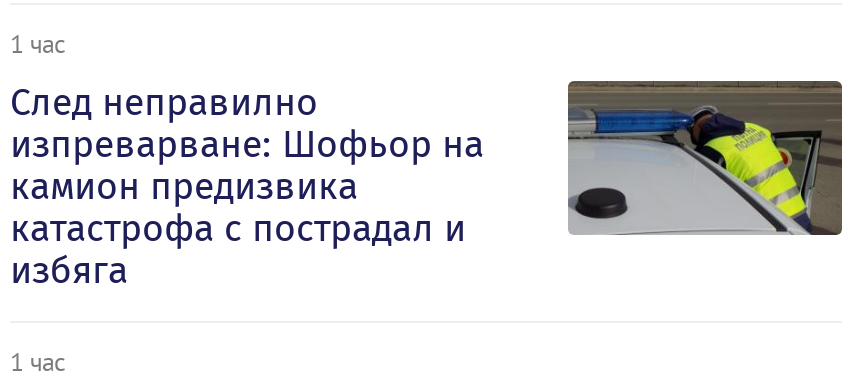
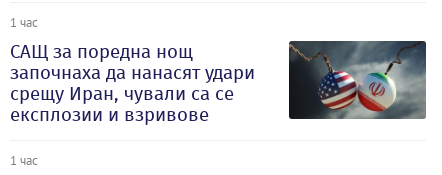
- След неправилно
- изпреварване: Шофьор на
- камион предизвика
- катастрофа с пострадал и
- избяга
+ САЩ за поредна нощ
+ започнаха да нанасят удари
+ срещу Иран, чували са се
+ експлозии и взривове

- [image]
+ [image]
